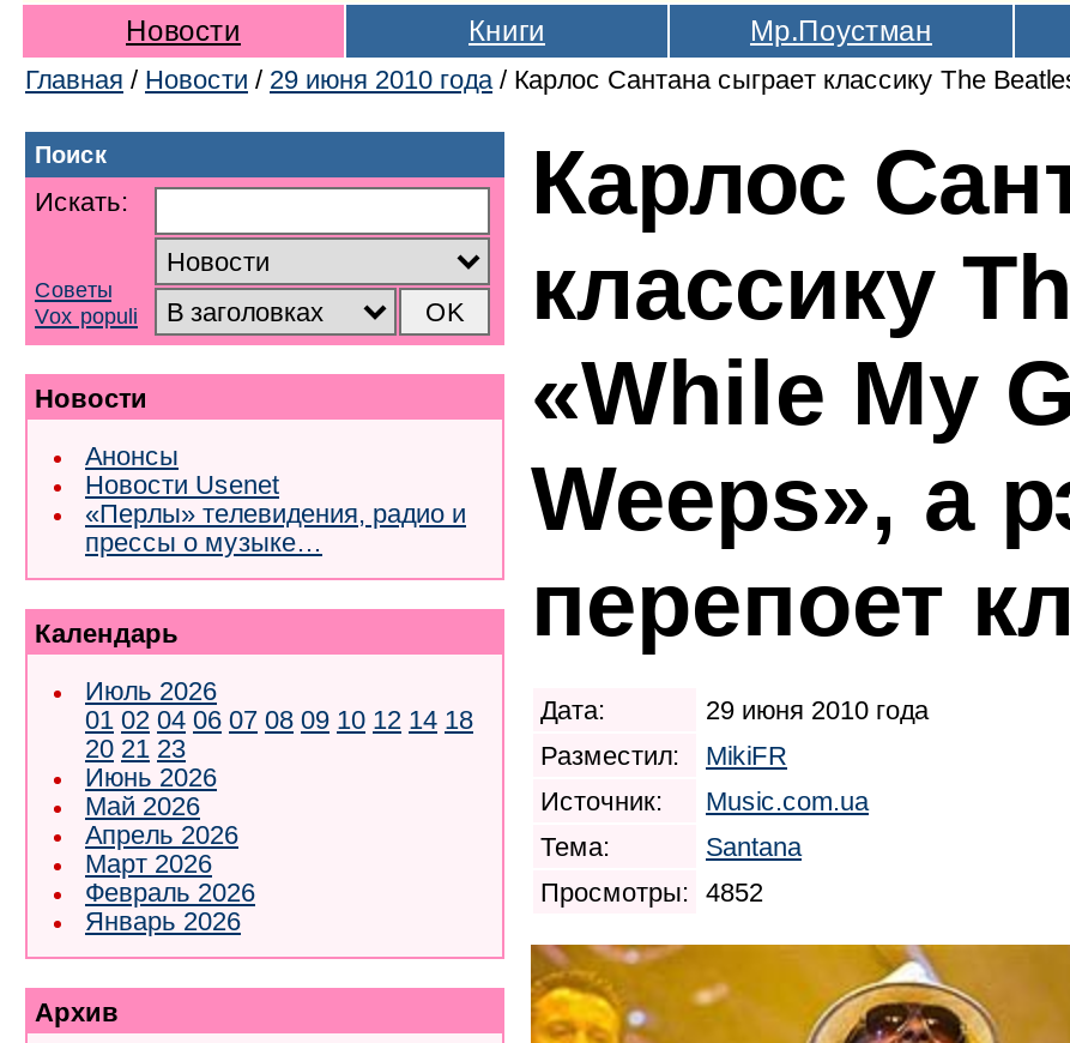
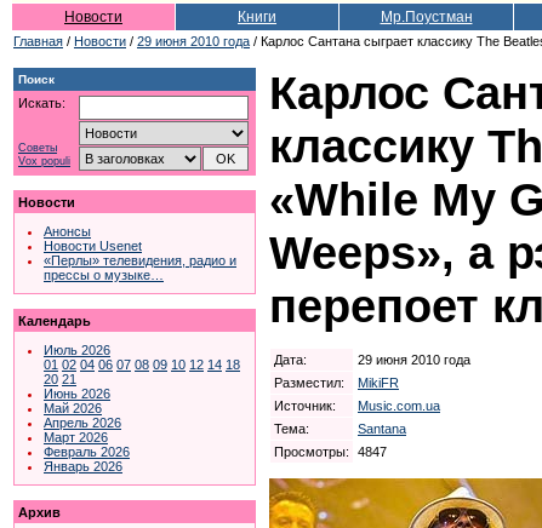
- 20 21 23
+ 20 21

- Просмотры: 4852
+ Просмотры: 4847
